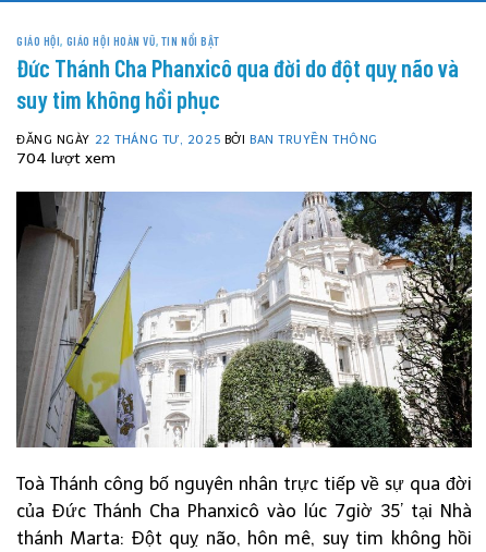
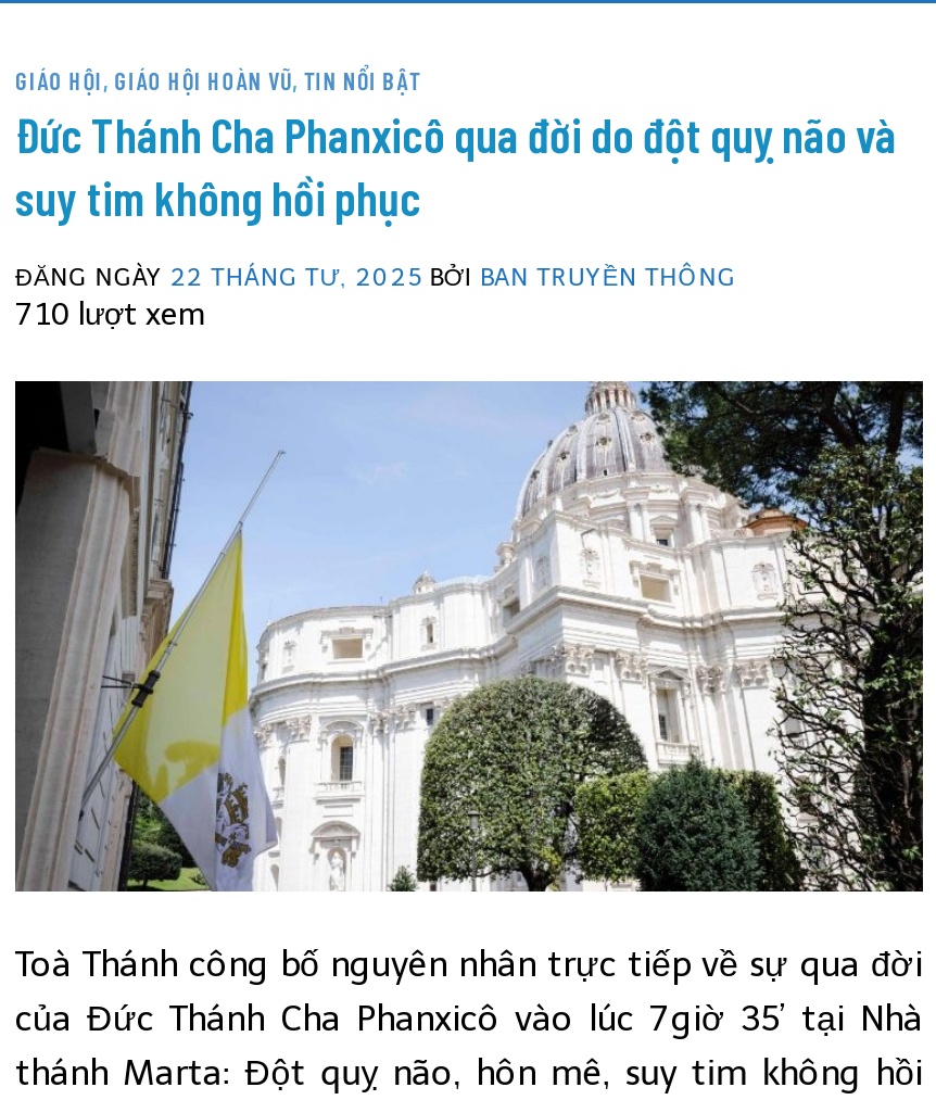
- 704 lượt xem
+ 710 lượt xem
